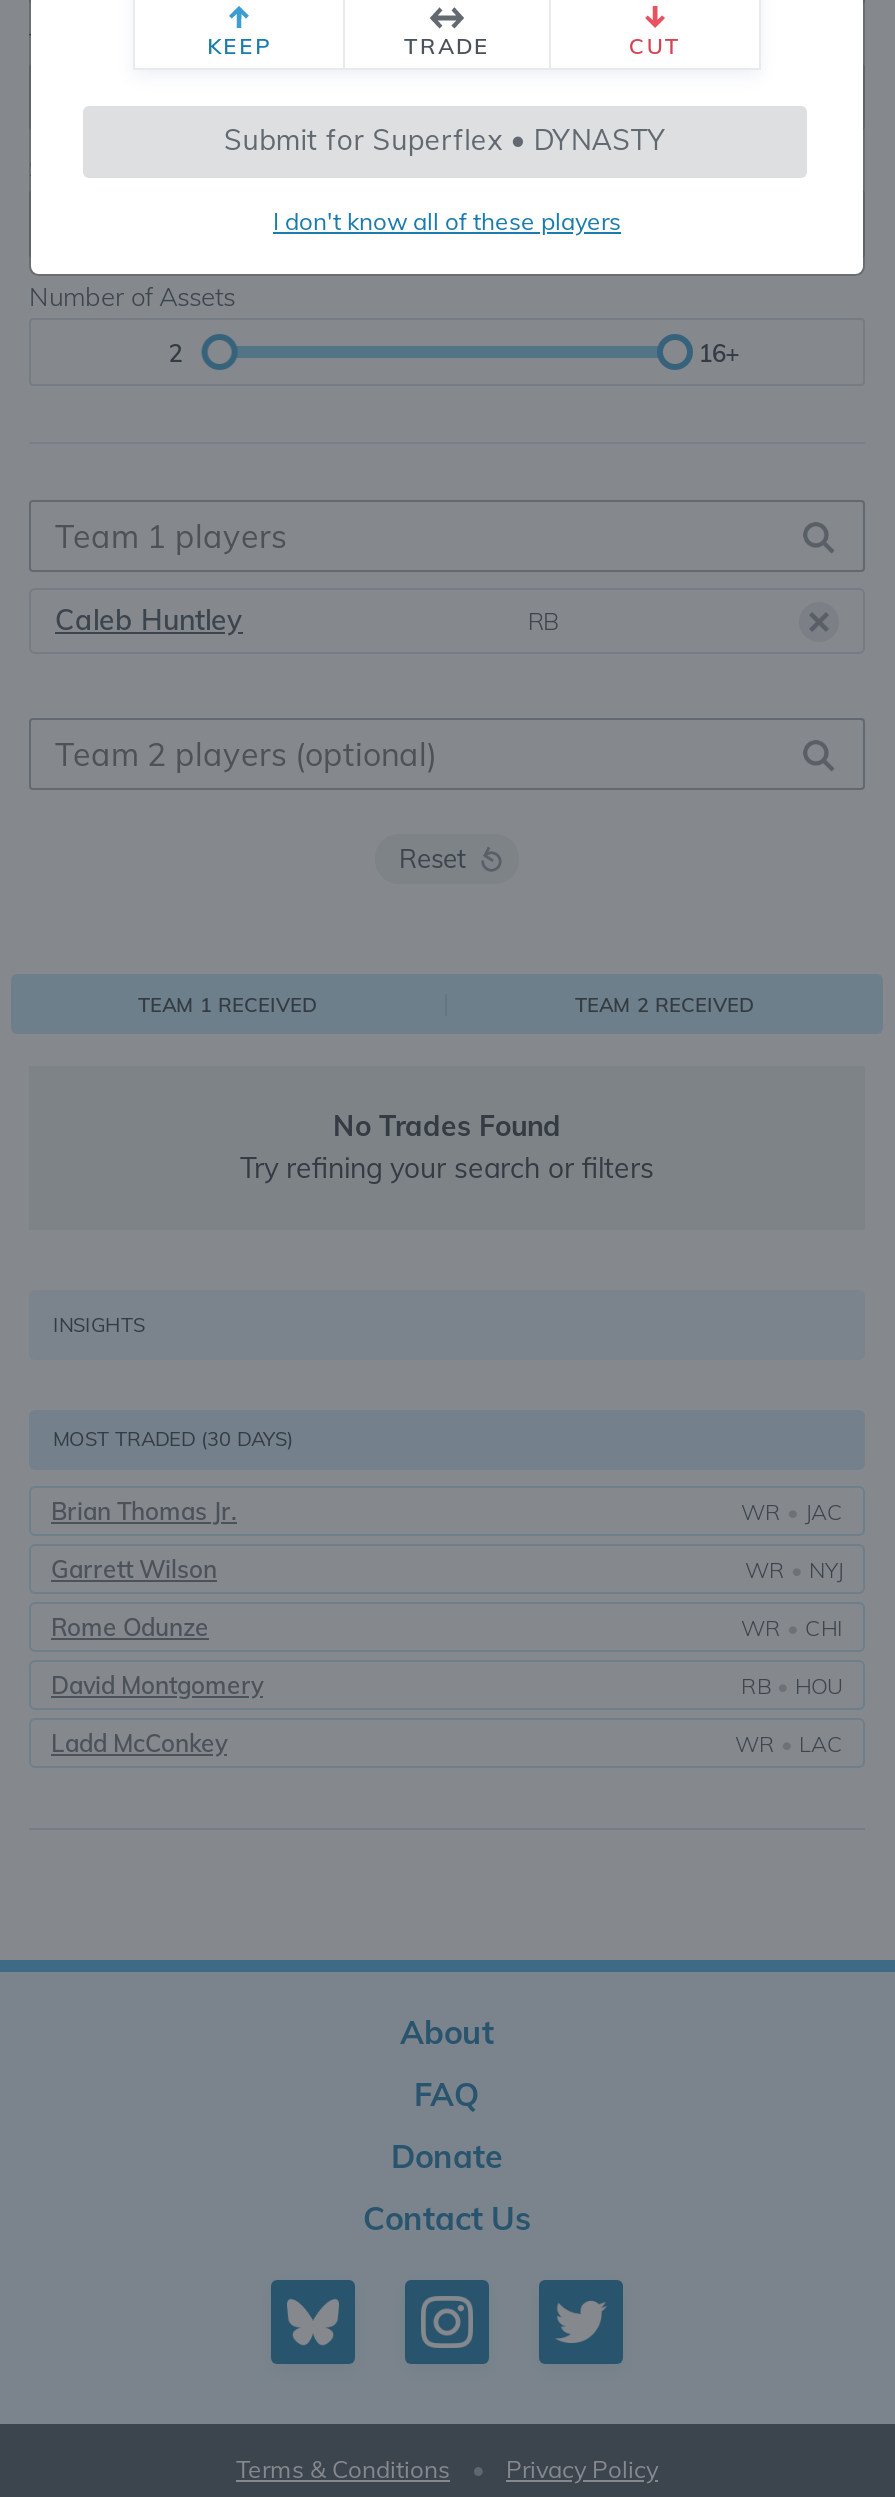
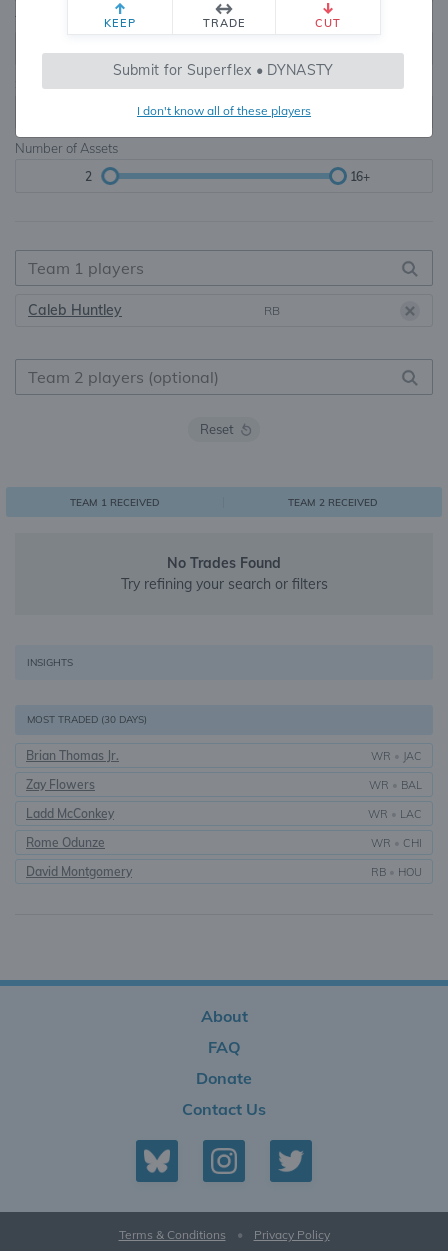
- Garrett Wilson
- WR • NYJ
+ Zay Flowers
+ WR • BAL

moved down: Rome Odunze | WR • CHI | David Montgomery | RB • HOU

moved up: Ladd McConkey | WR • LAC
